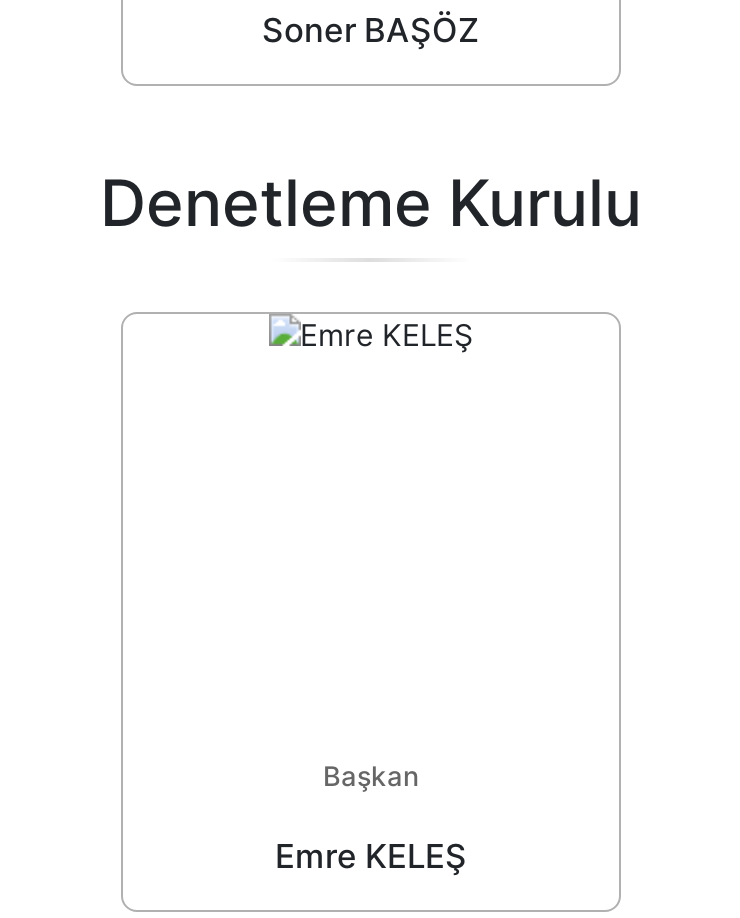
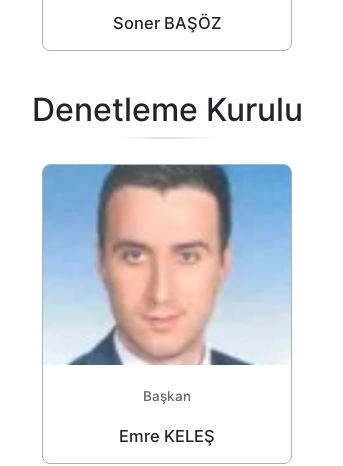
+ [image]
